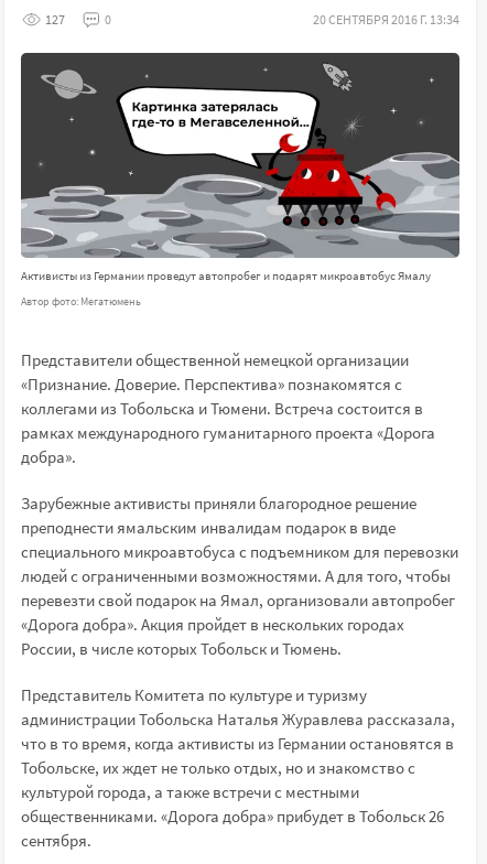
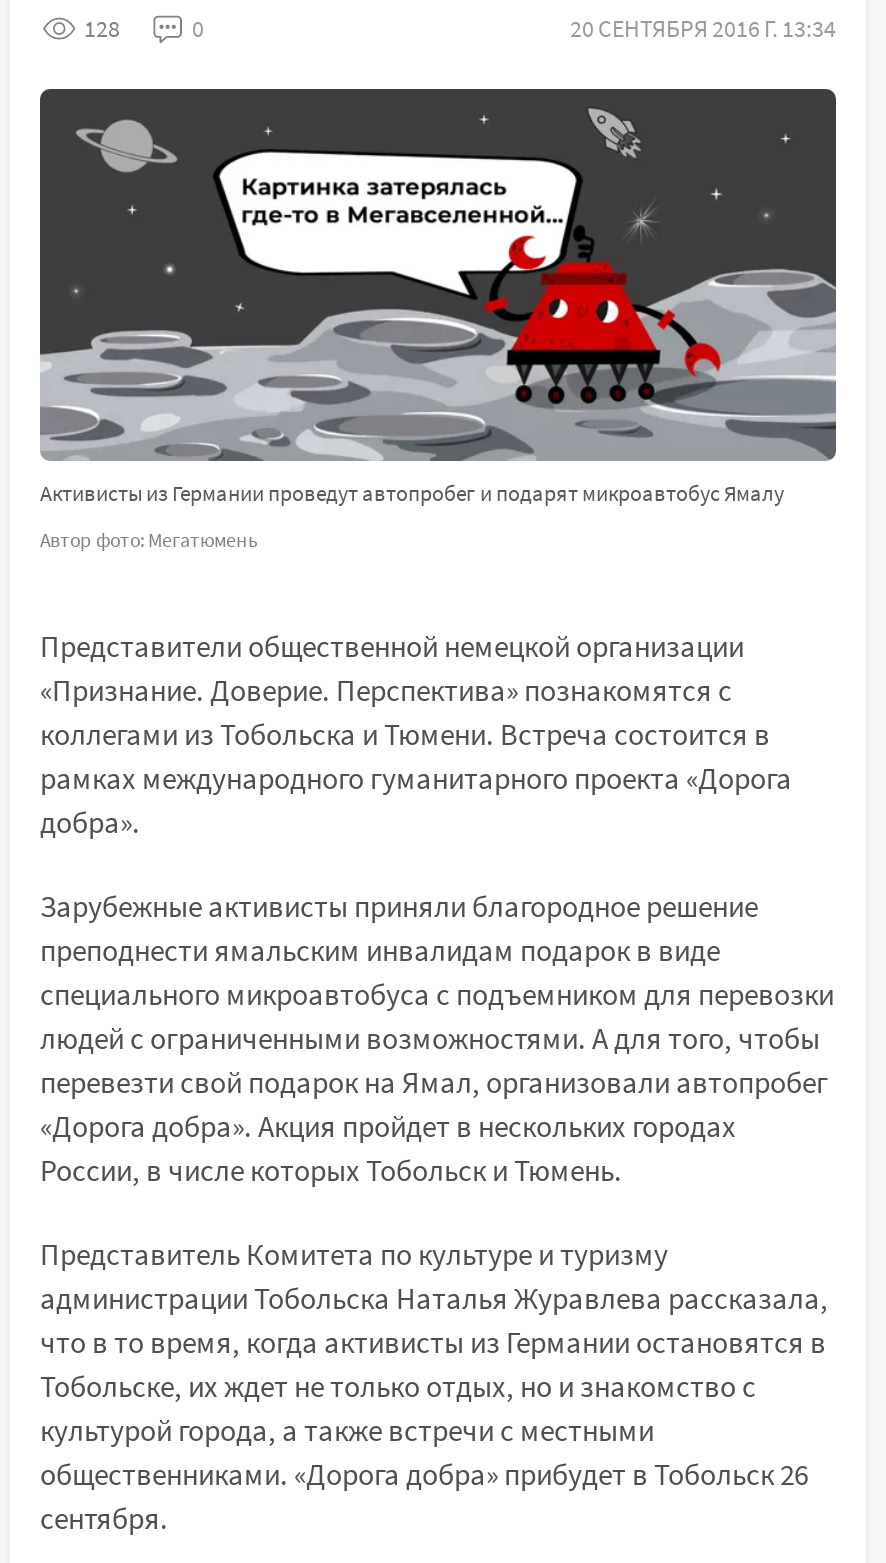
- 127
+ 128
